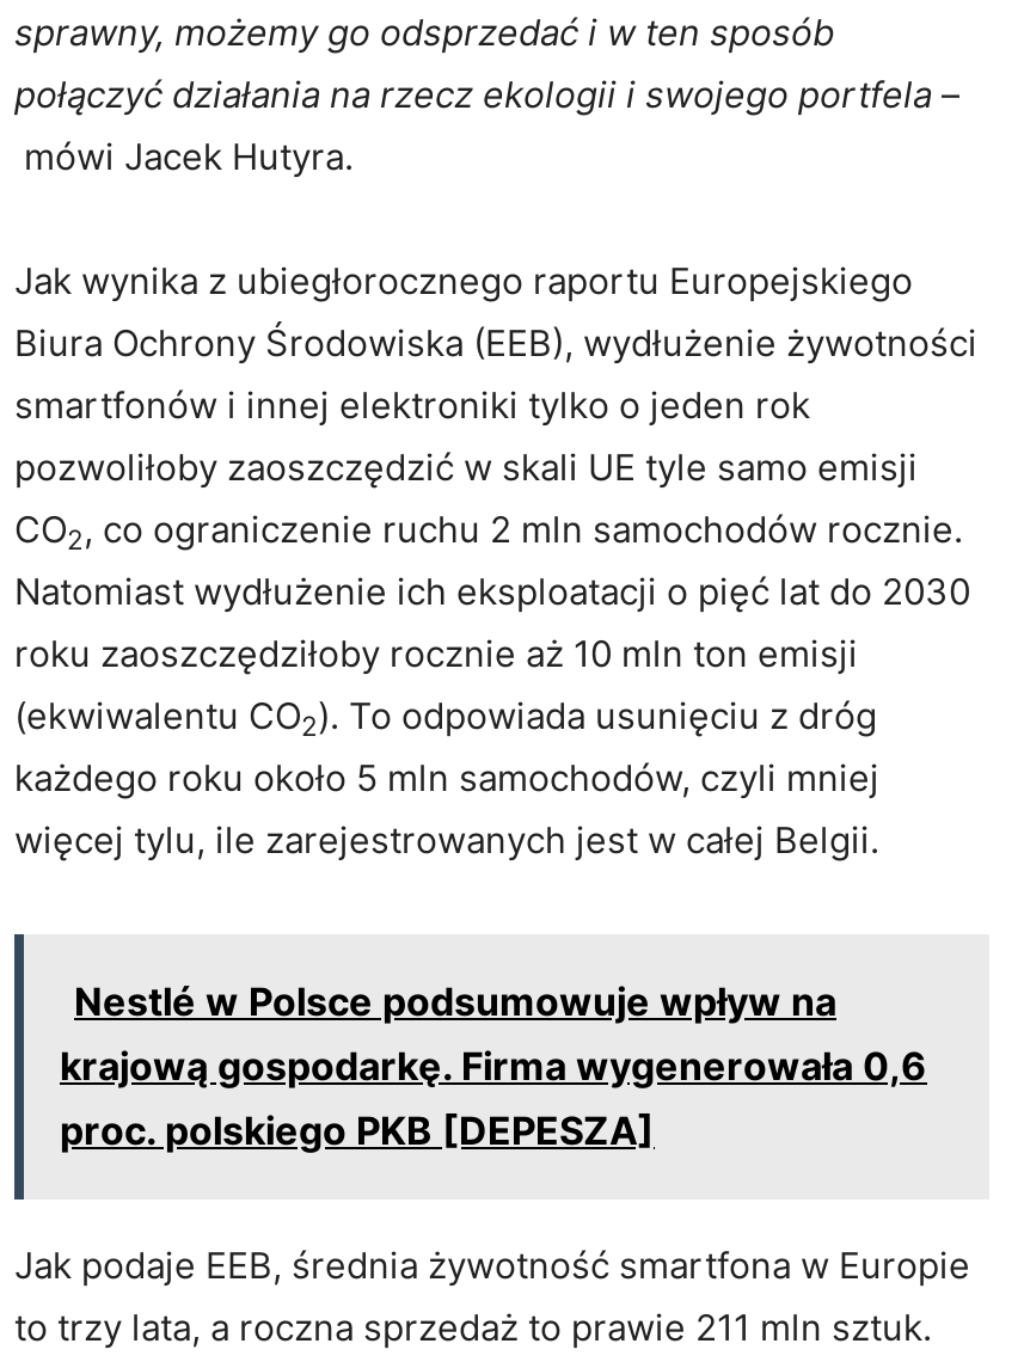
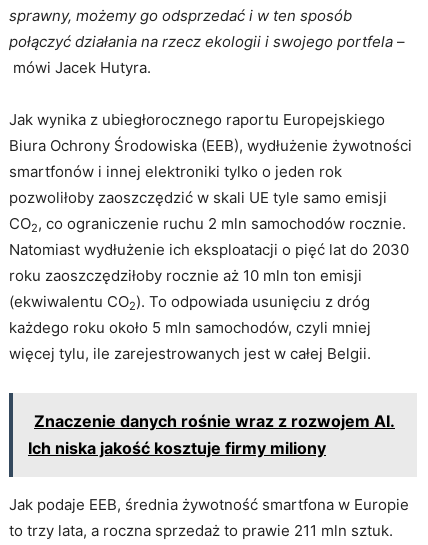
- Nestlé w Polsce podsumowuje wpływ na
- krajową gospodarkę. Firma wygenerowała 0,6
- proc. polskiego PKB [DEPESZA]
+ Znaczenie danych rośnie wraz z rozwojem AI.
+ Ich niska jakość kosztuje firmy miliony
